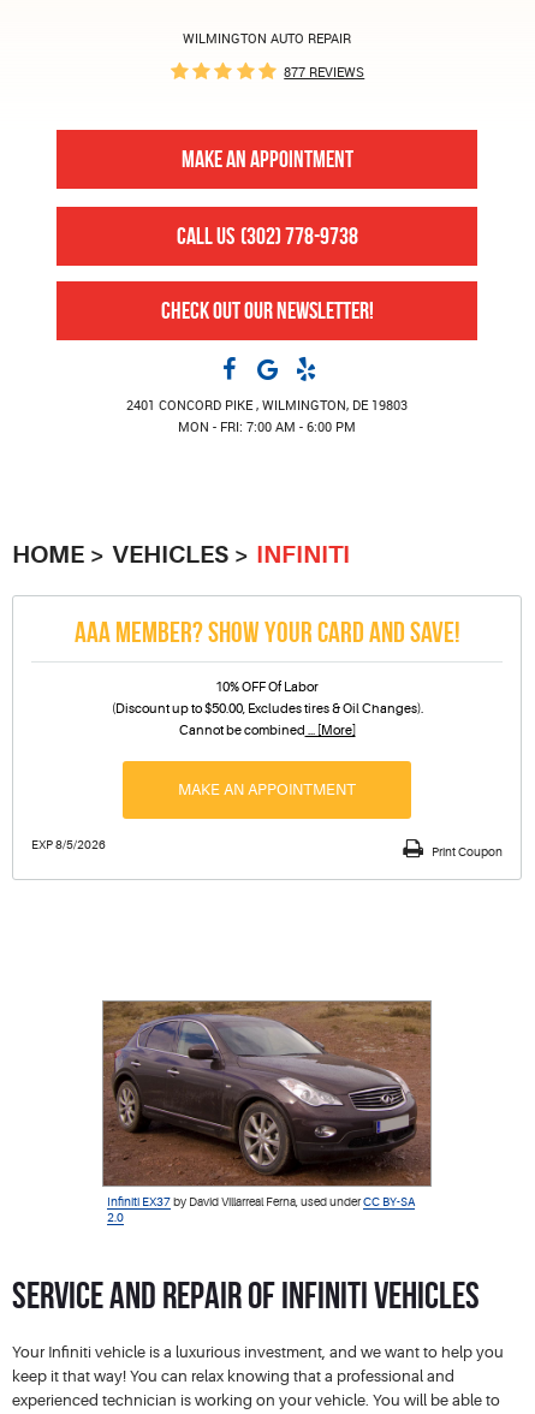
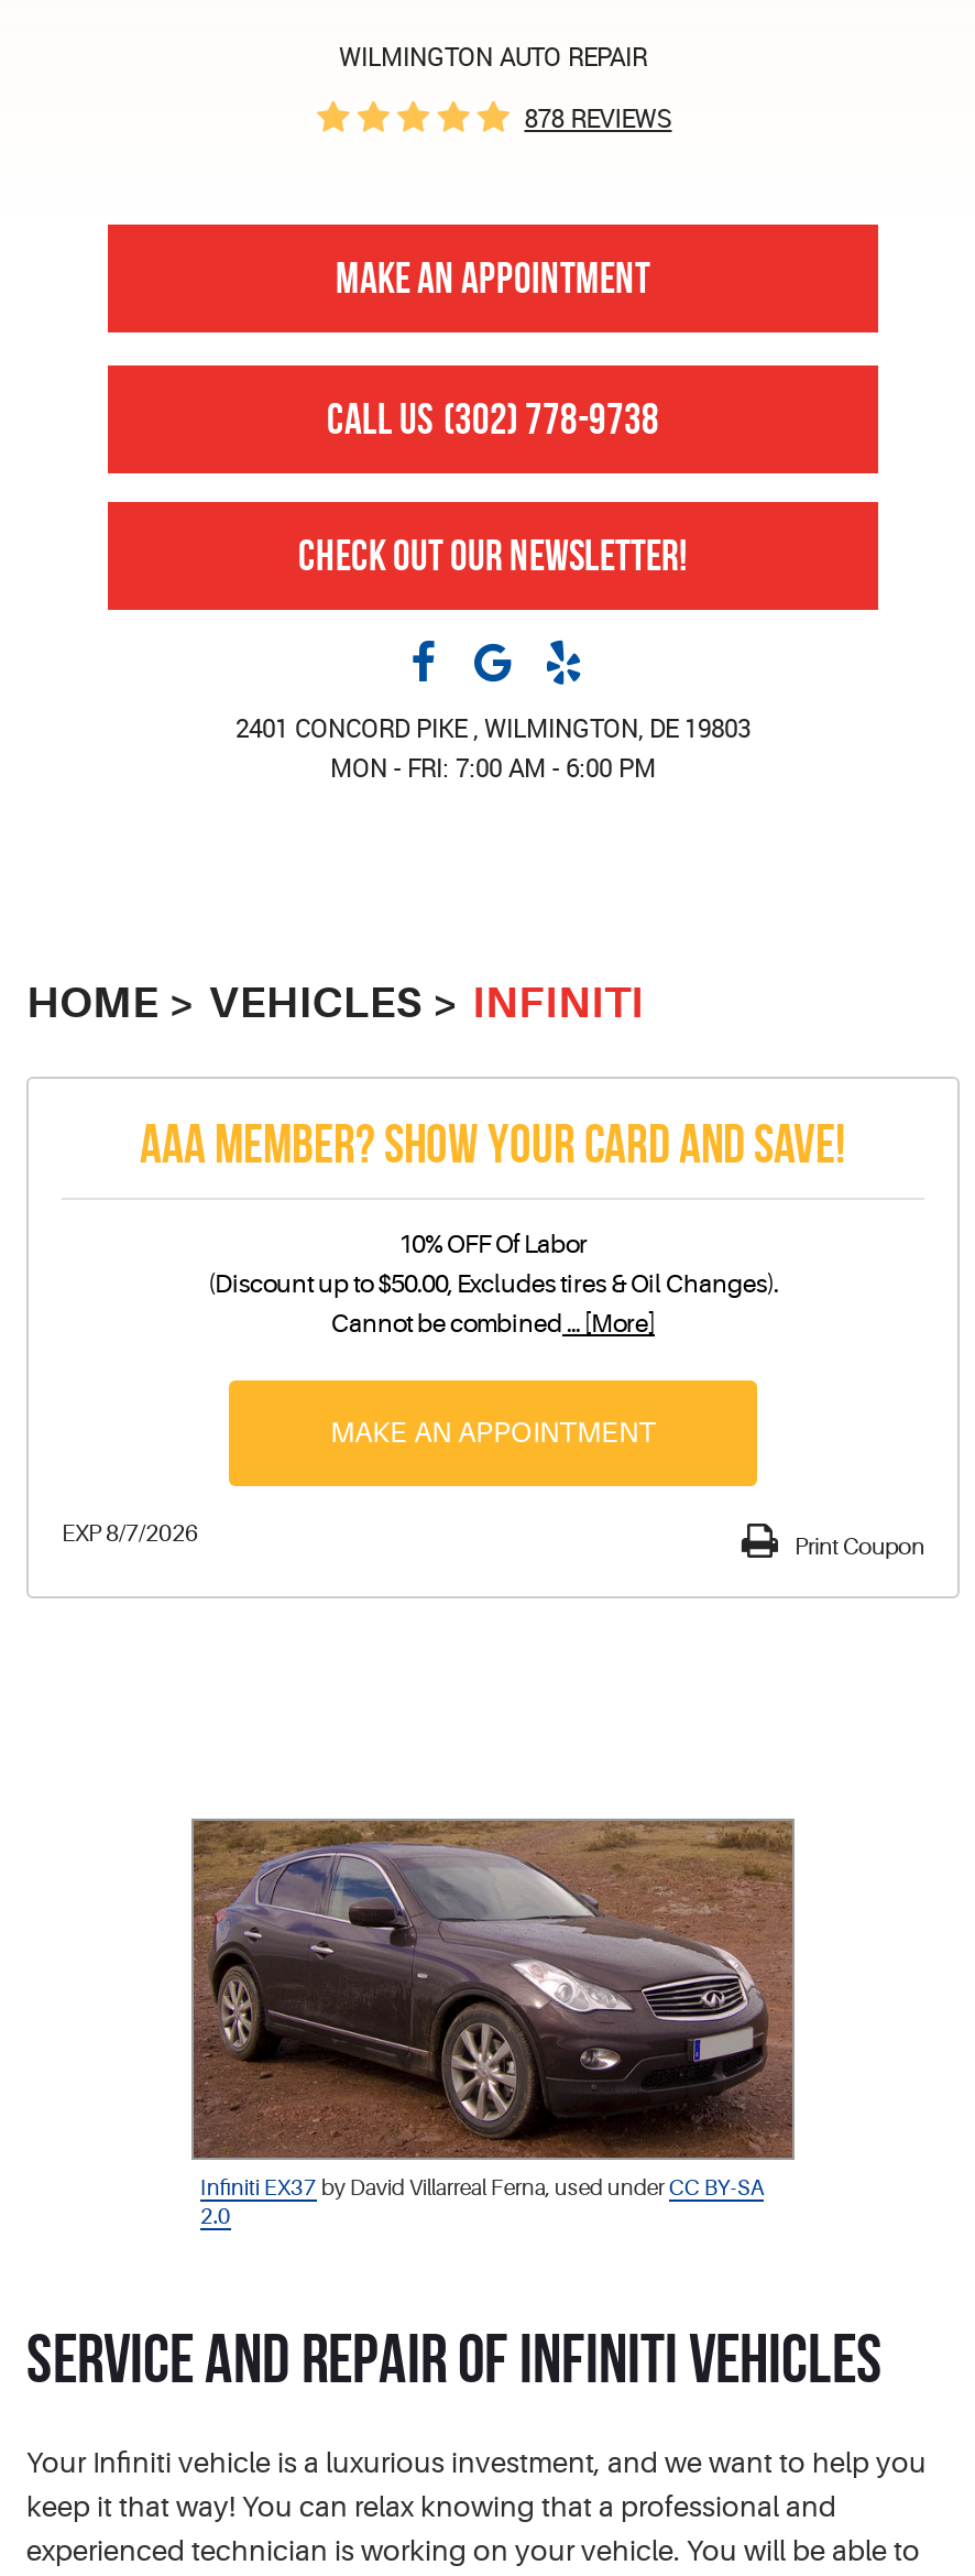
- 877 REVIEWS
+ 878 REVIEWS

- EXP 8/5/2026
+ EXP 8/7/2026
